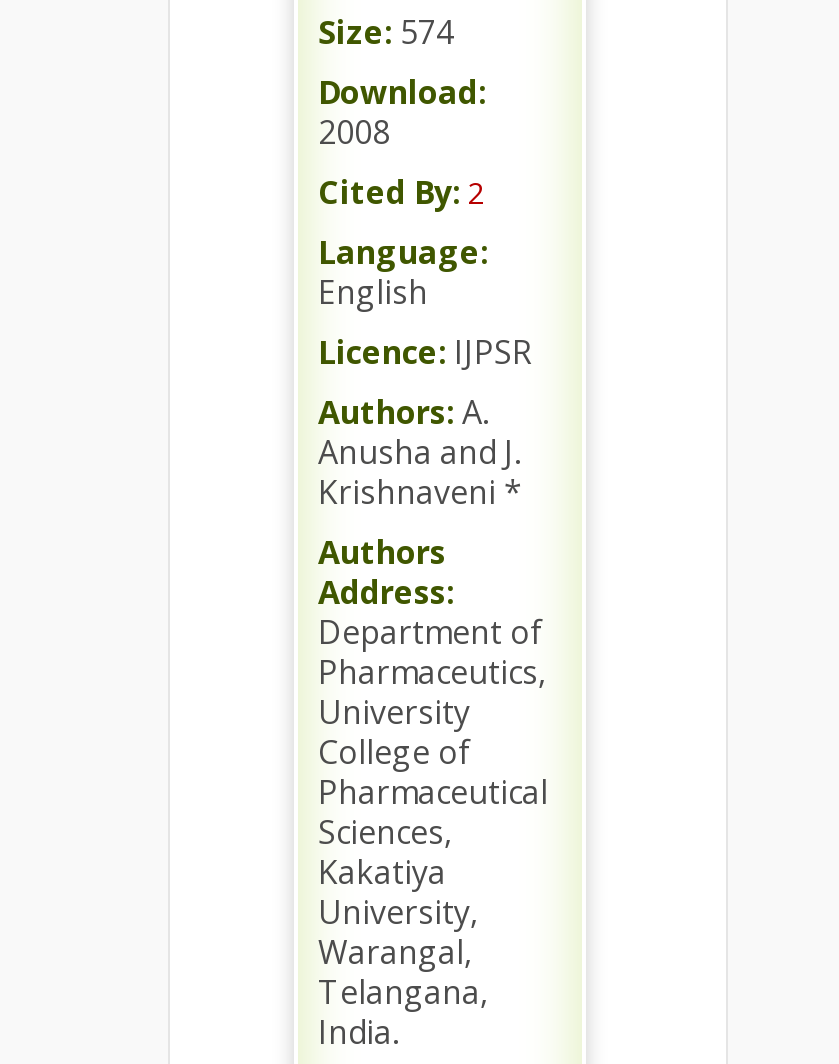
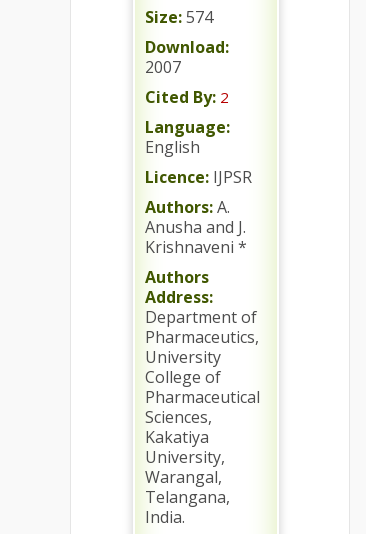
- 2008
+ 2007
